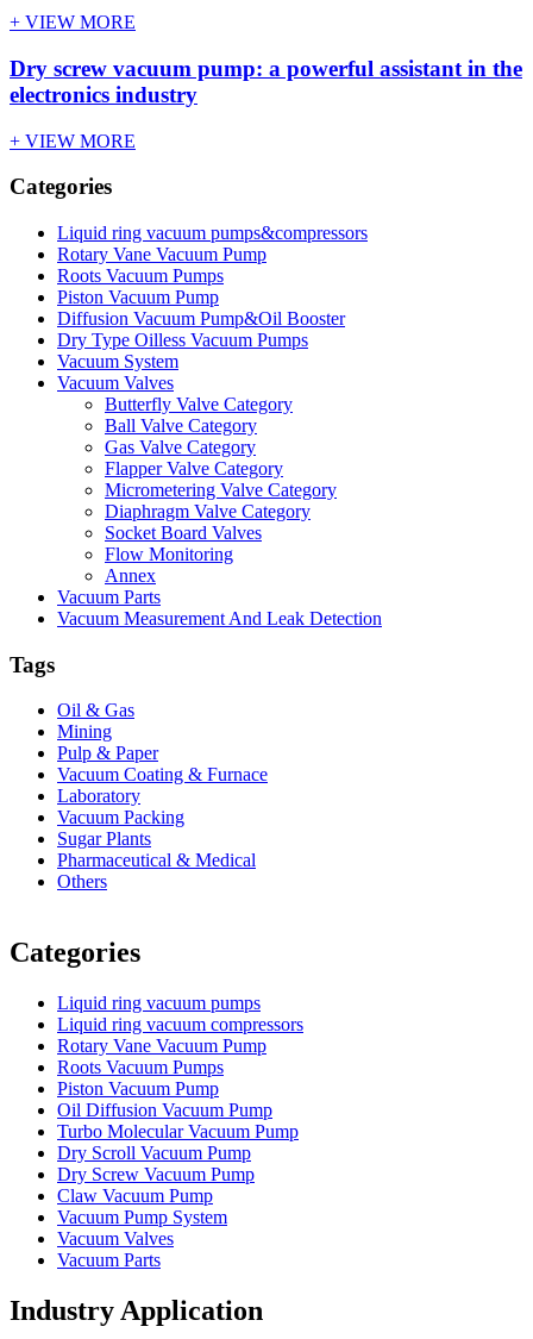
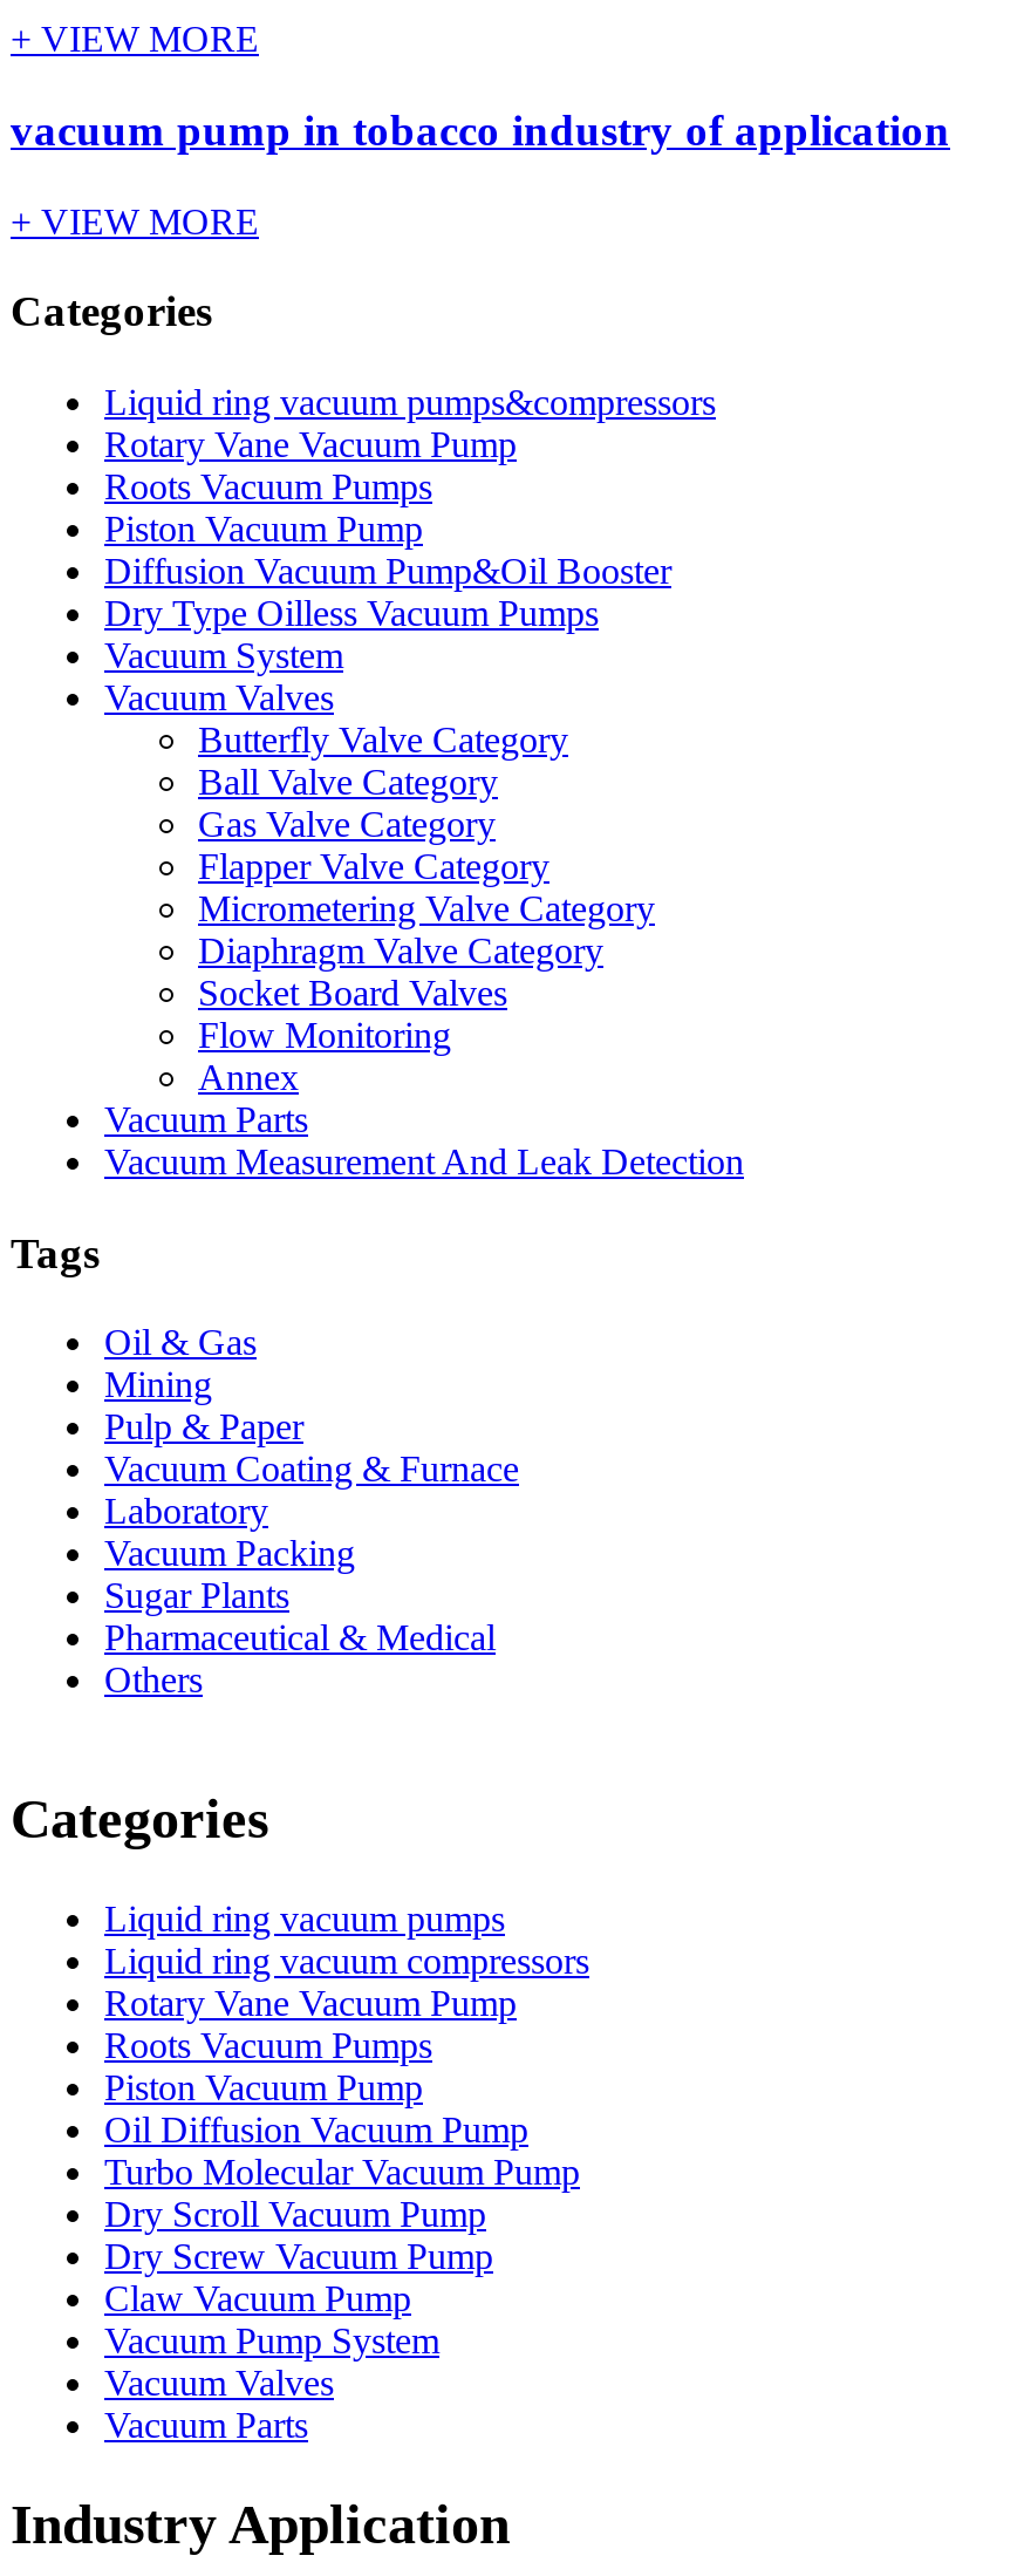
- Dry screw vacuum pump: a powerful assistant in the
- electronics industry
+ vacuum pump in tobacco industry of application
